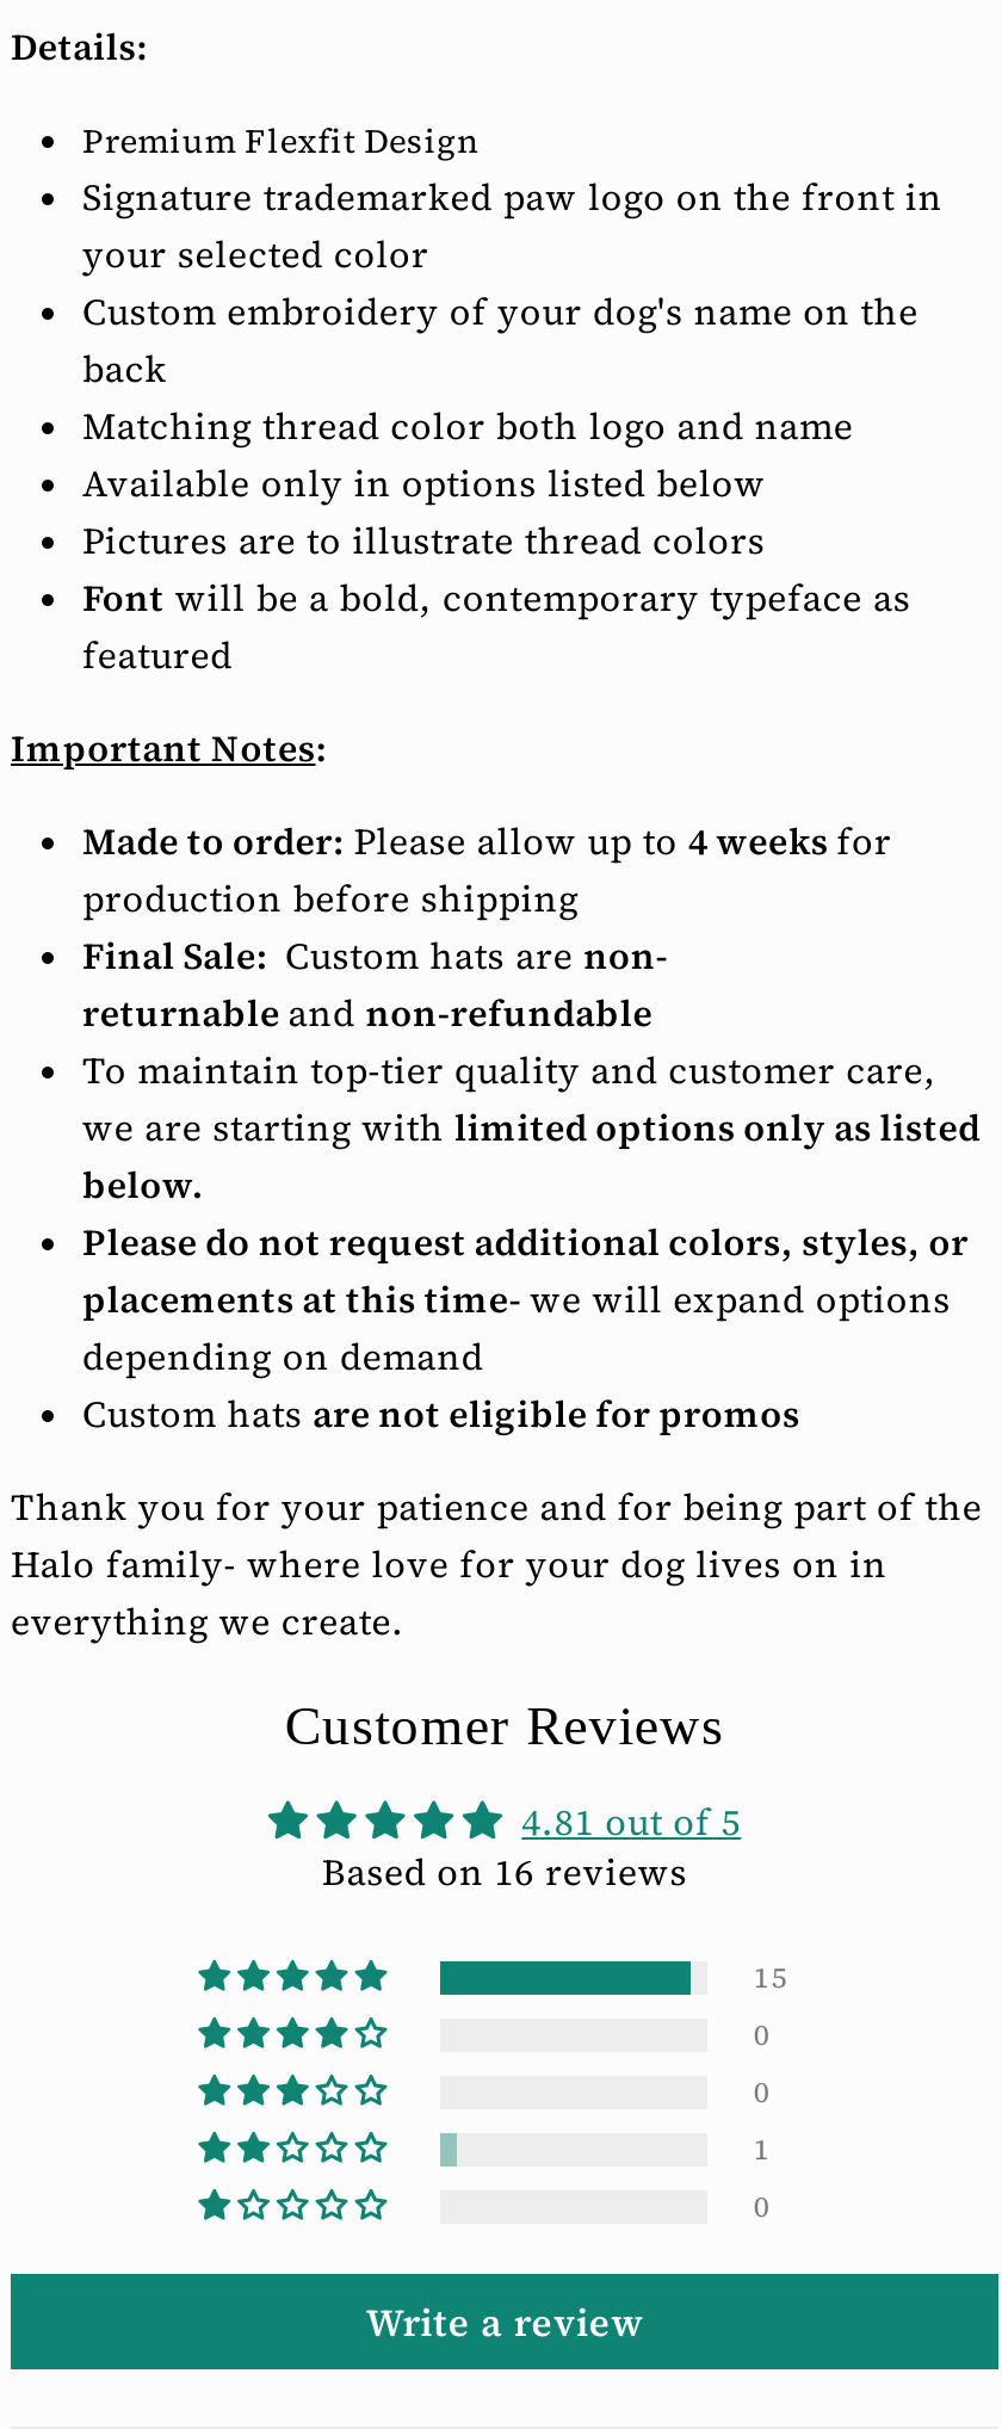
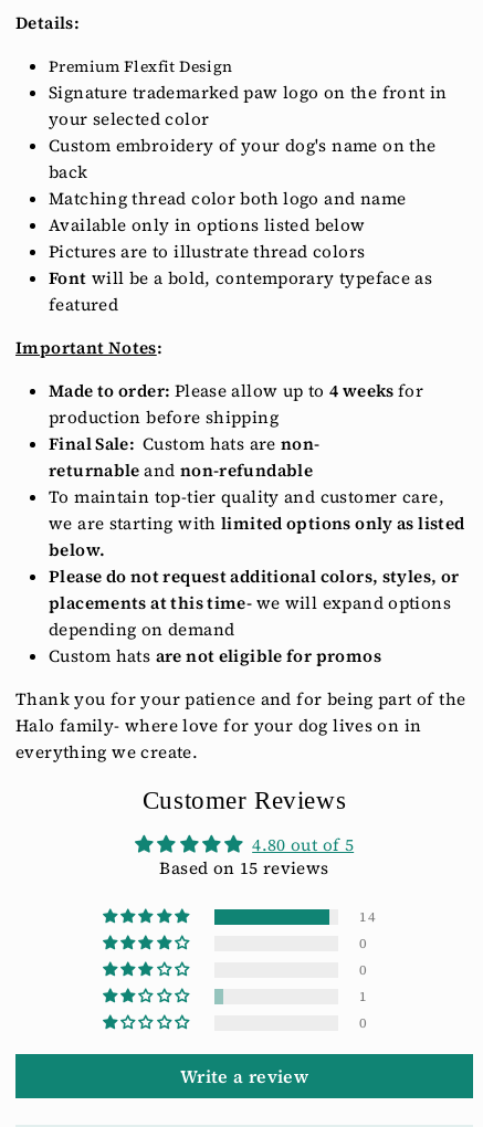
- 4.81 out of 5
+ 4.80 out of 5

- Based on 16 reviews
+ Based on 15 reviews

- 15
+ 14
